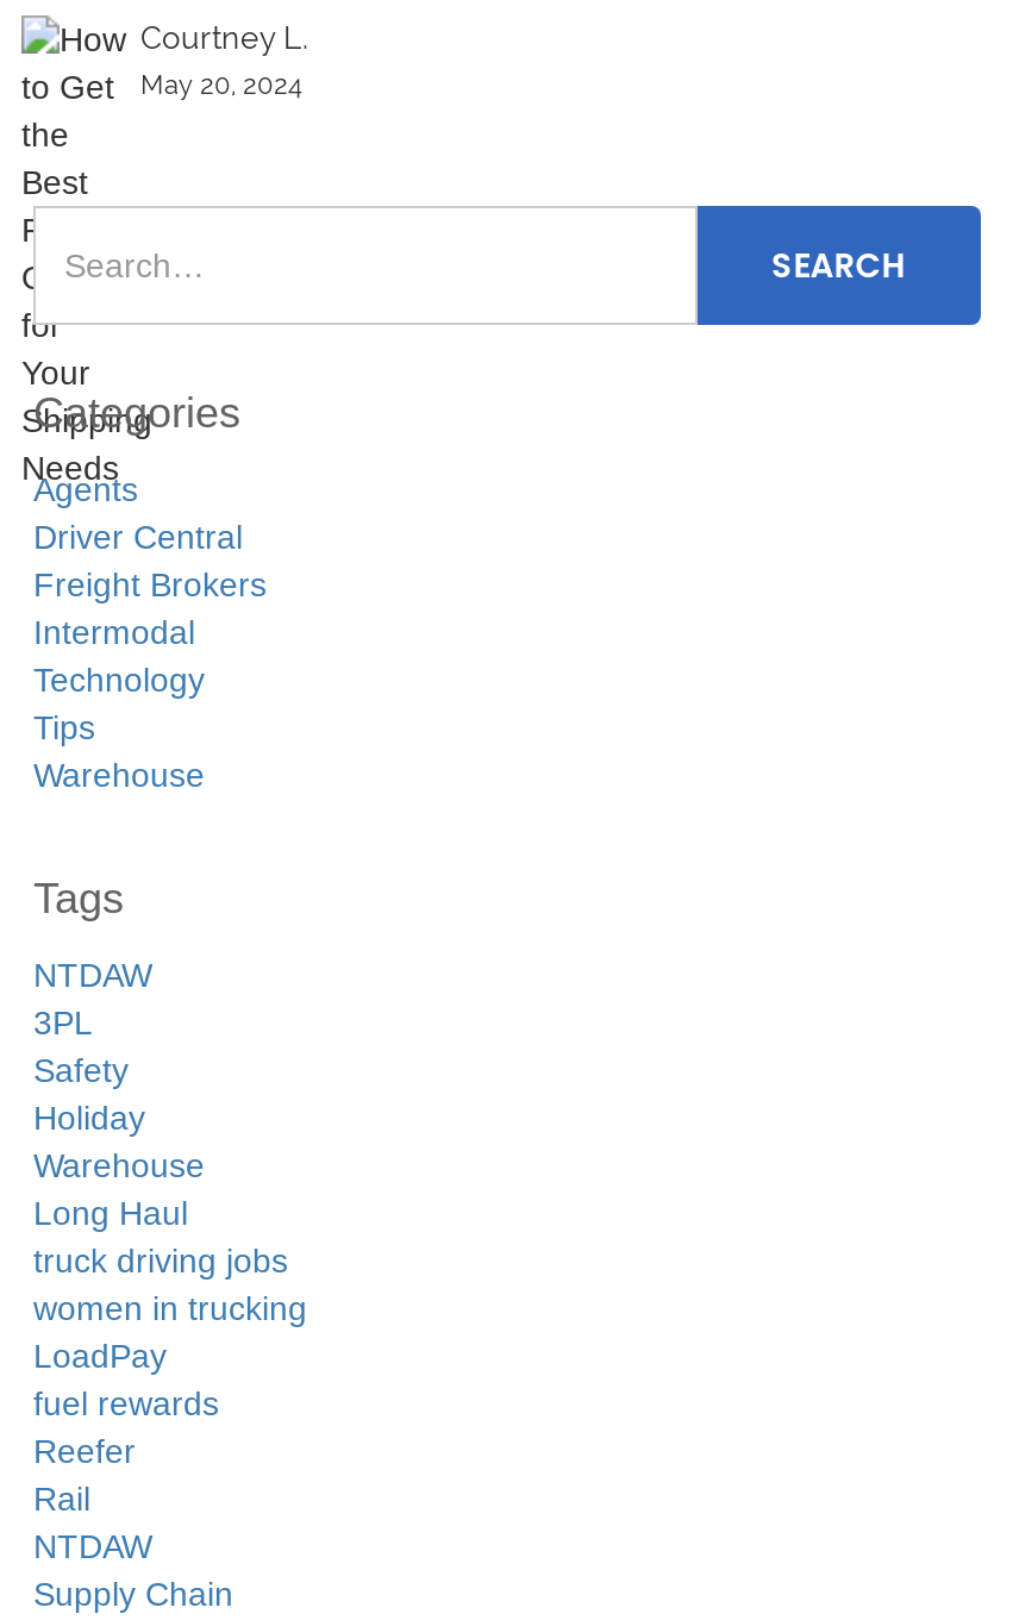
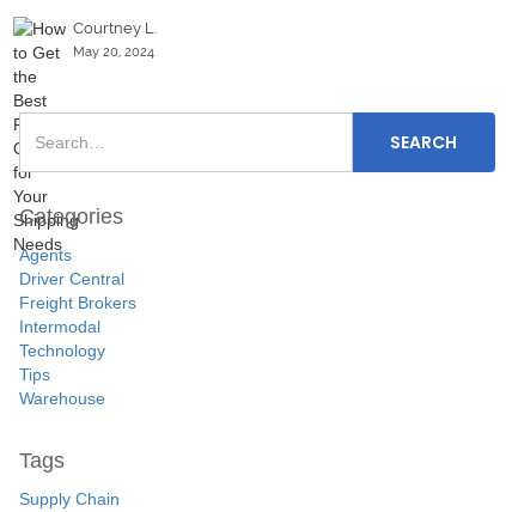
- NTDAW
- 3PL
- Safety
- Holiday
- Warehouse
- Long Haul
- truck driving jobs
- women in trucking
- LoadPay
- fuel rewards
- Reefer
- Rail
- NTDAW
